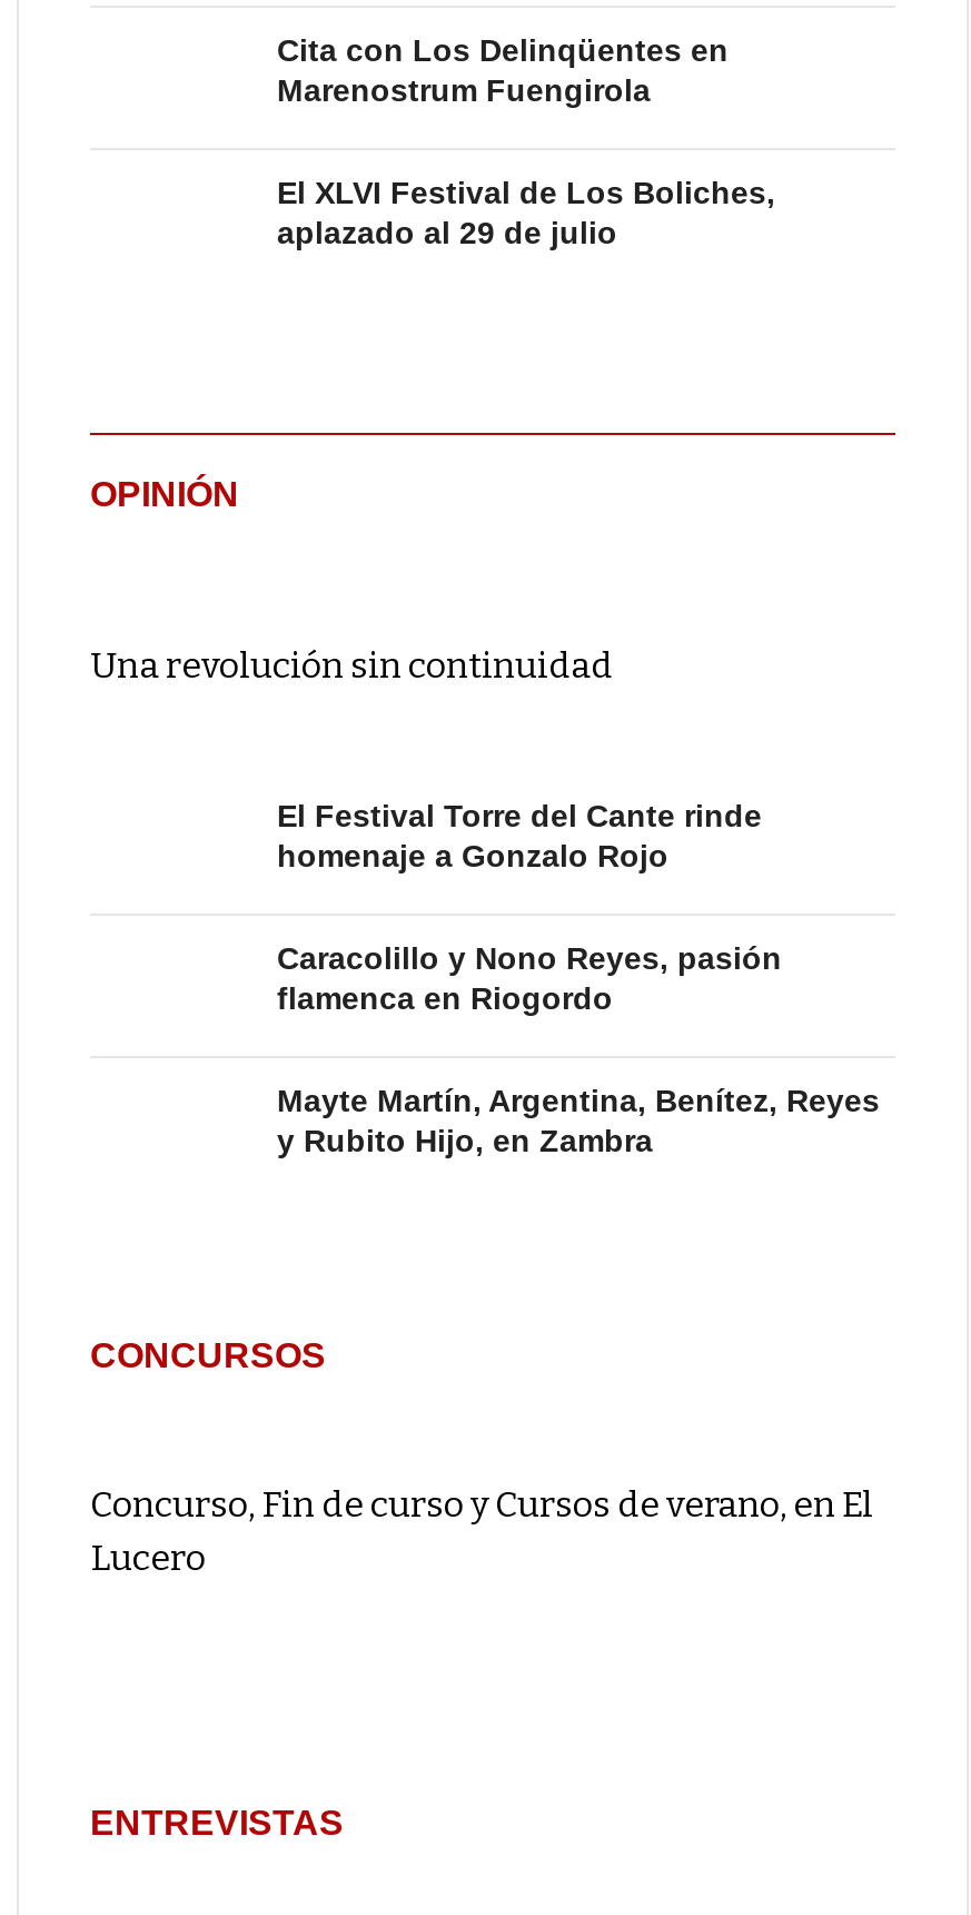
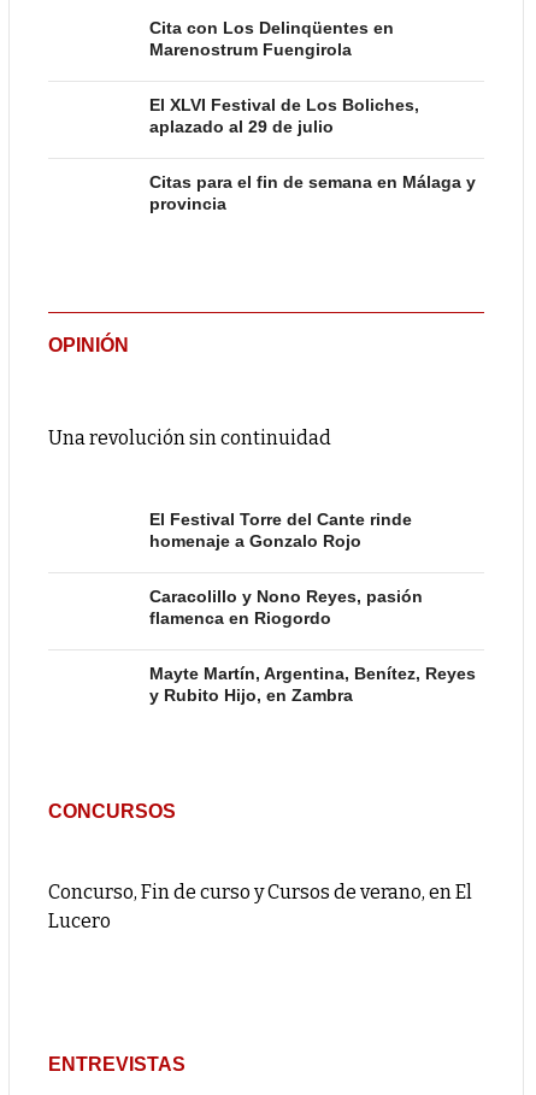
+ Citas para el fin de semana en Málaga y
+ provincia
